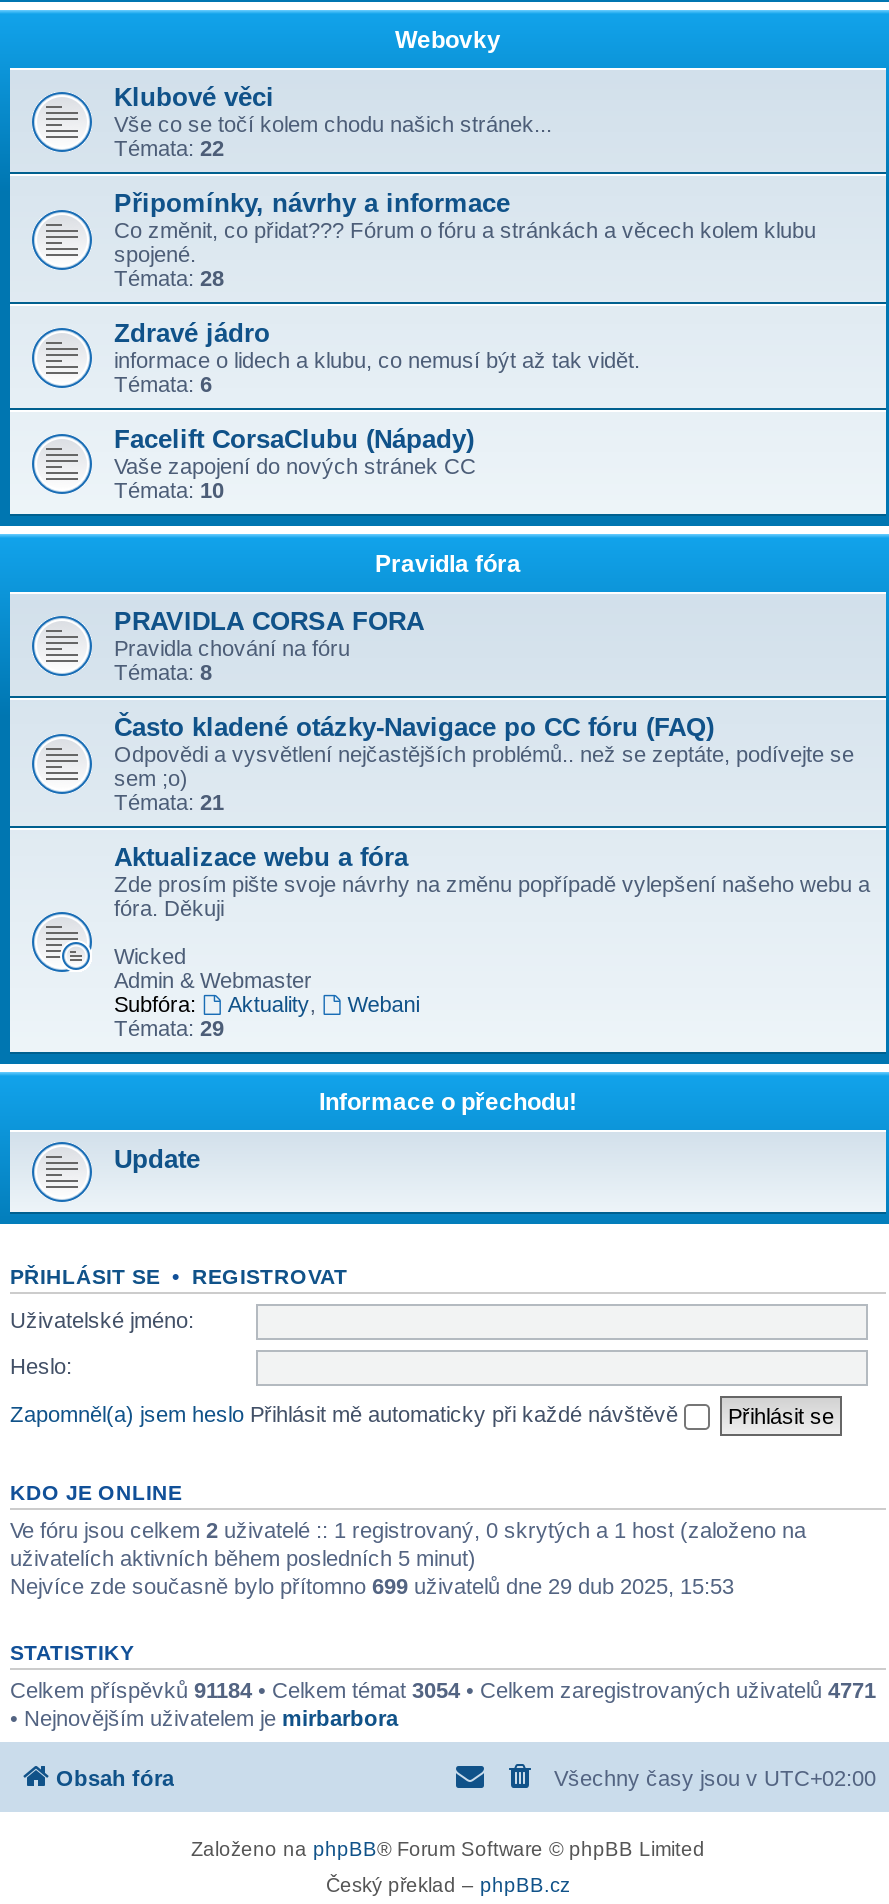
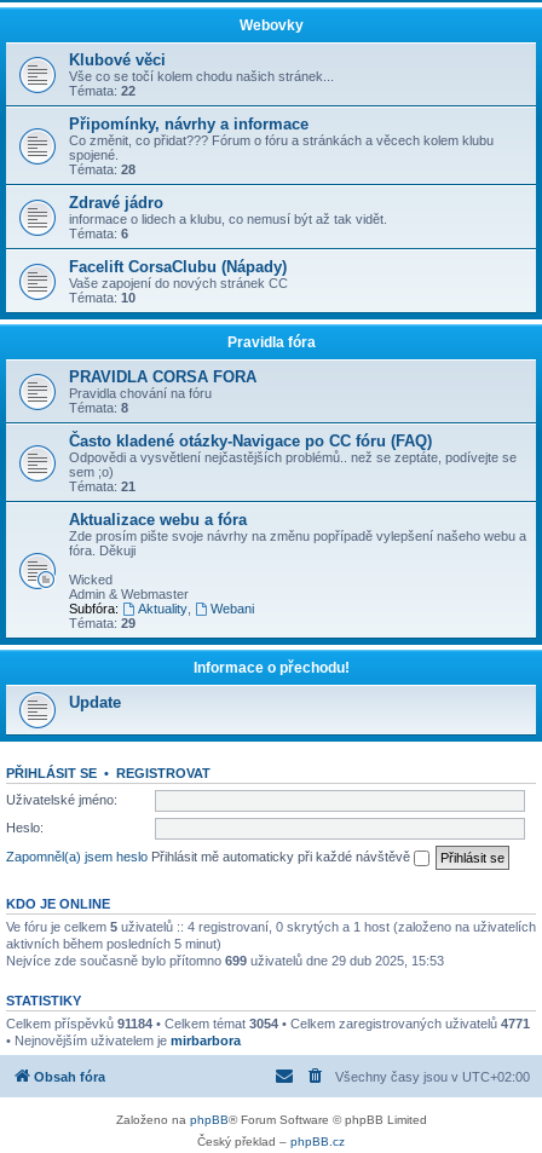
- Ve fóru jsou celkem 2 uživatelé :: 1 registrovaný, 0 skrytých a 1 host (založeno na
- uživatelích aktivních během posledních 5 minut)
+ Ve fóru je celkem 5 uživatelů :: 4 registrovaní, 0 skrytých a 1 host (založeno na uživatelích
+ aktivních během posledních 5 minut)
